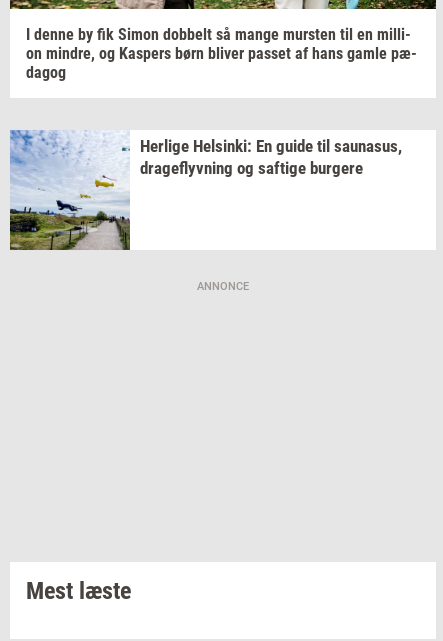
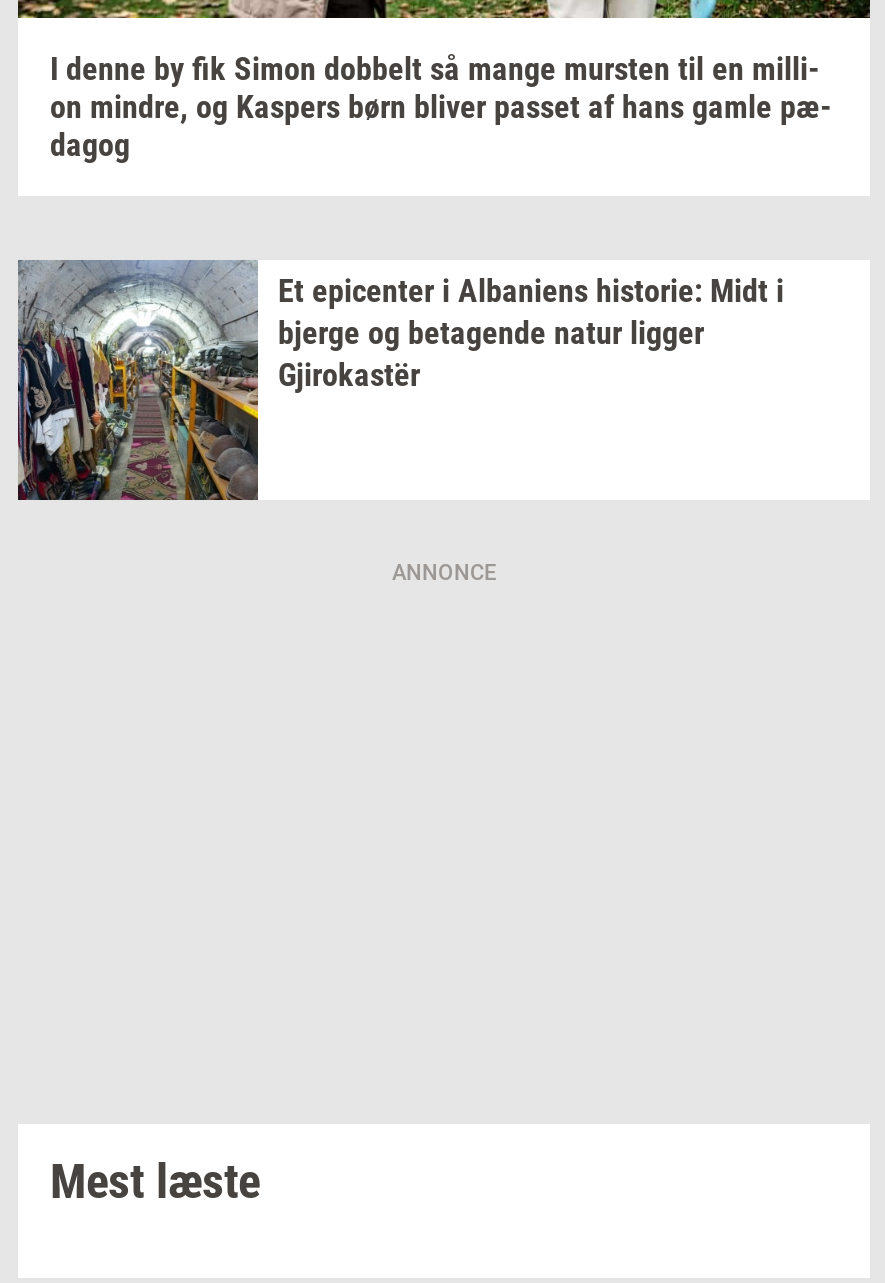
- [image]
- Herlige Helsinki: En guide til saunasus,
- drageflyvning og saftige burgere
+ [image]
+ Et epicenter i Albaniens historie: Midt i
+ bjerge og betagende natur ligger
+ Gjirokastër
